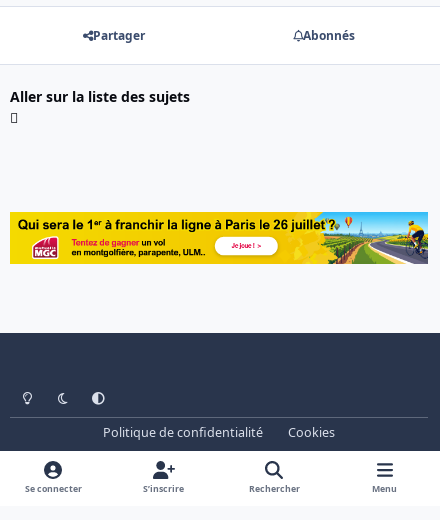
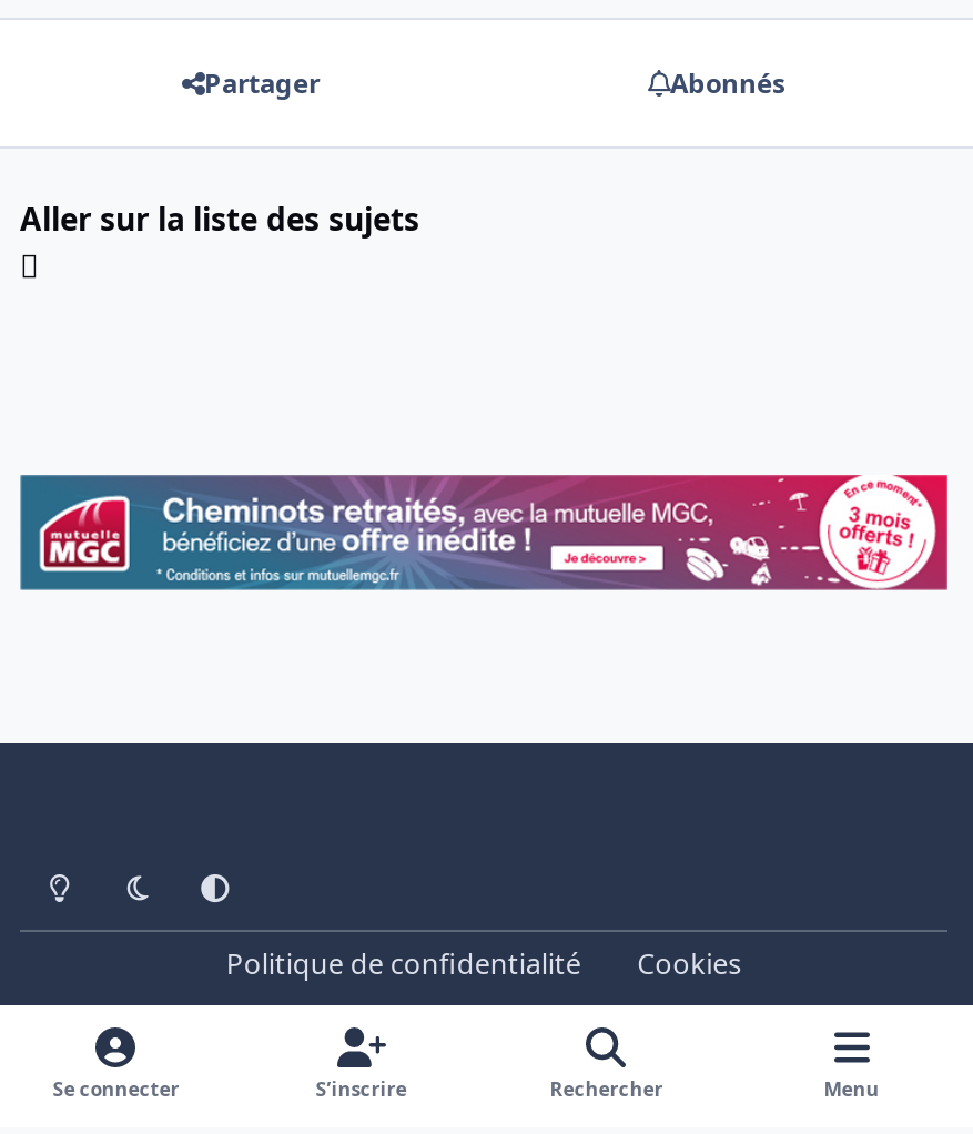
- [image]
+ [image]
